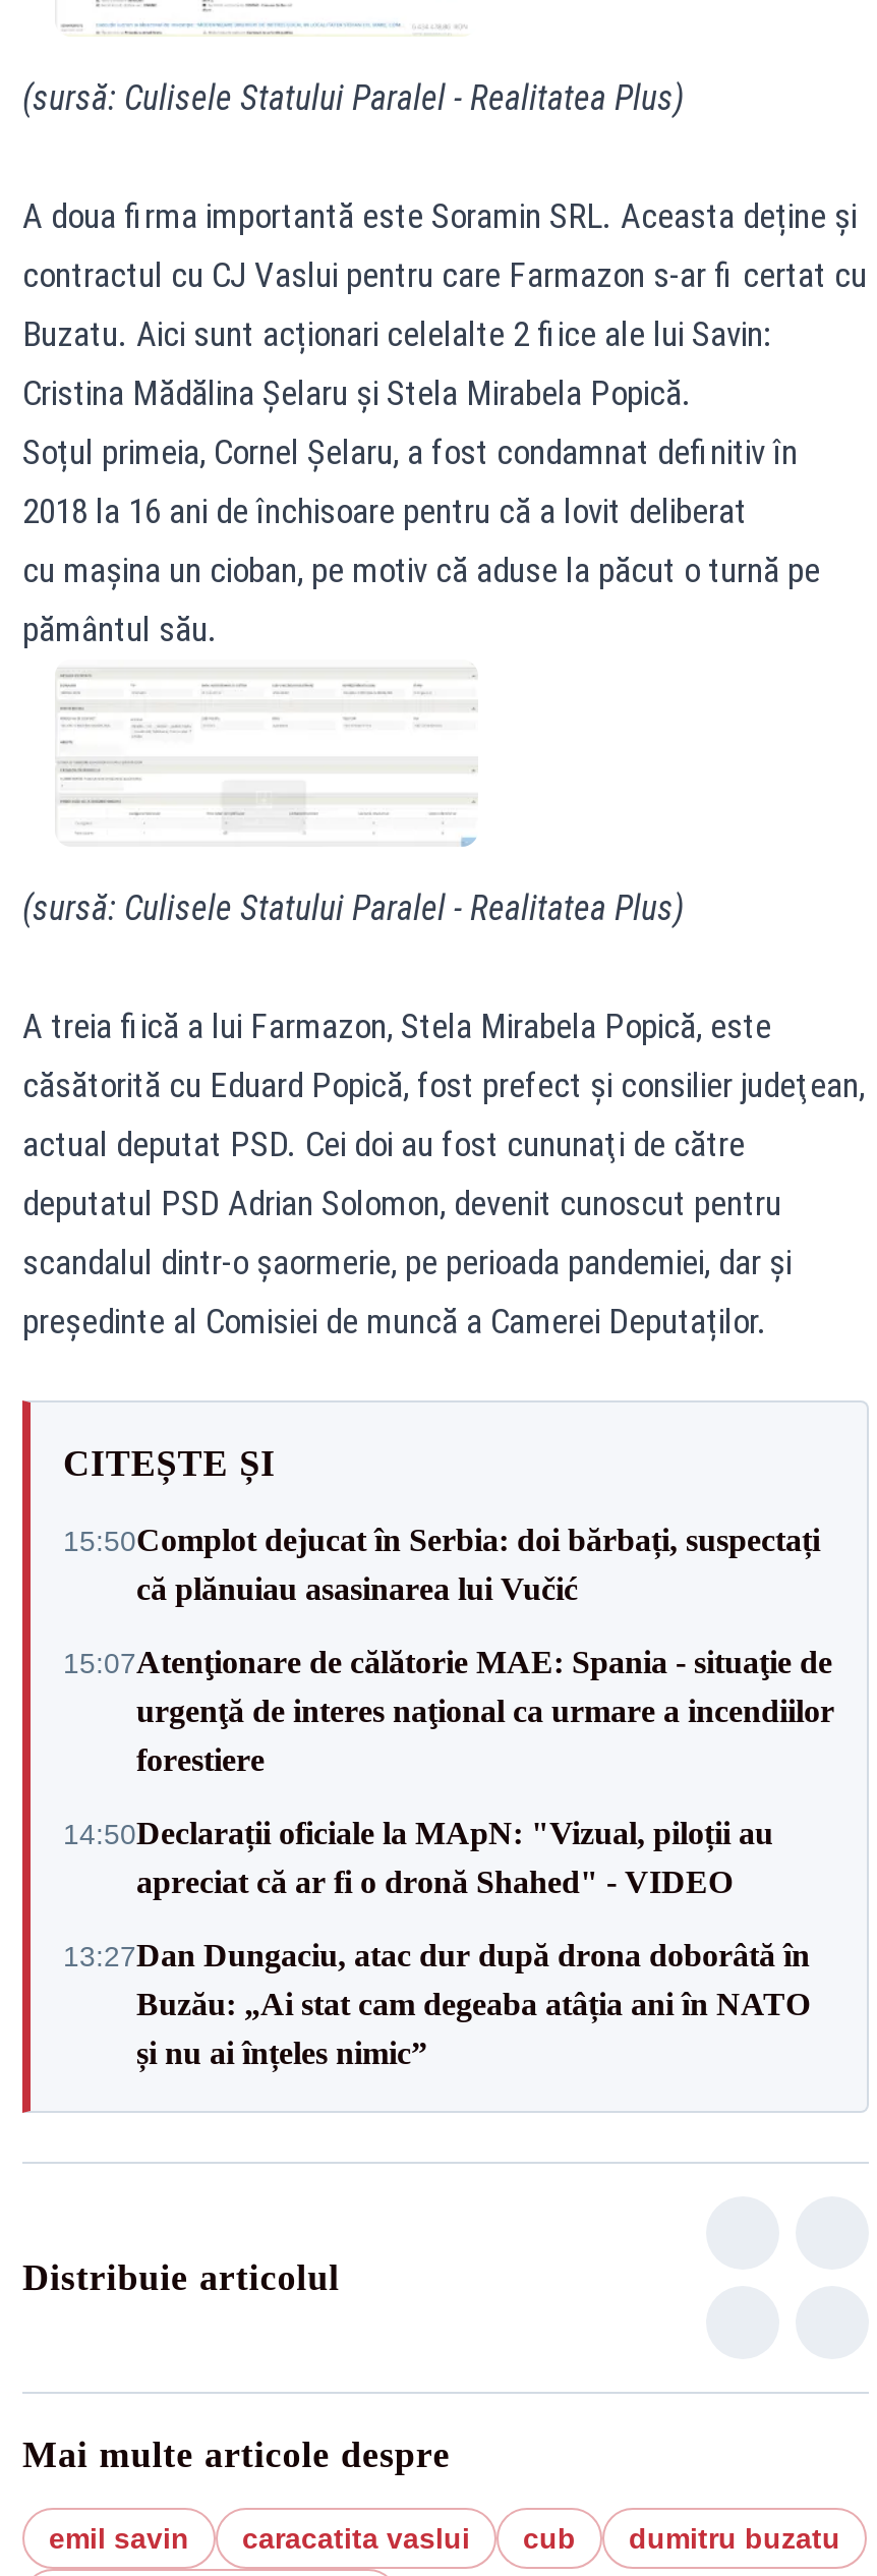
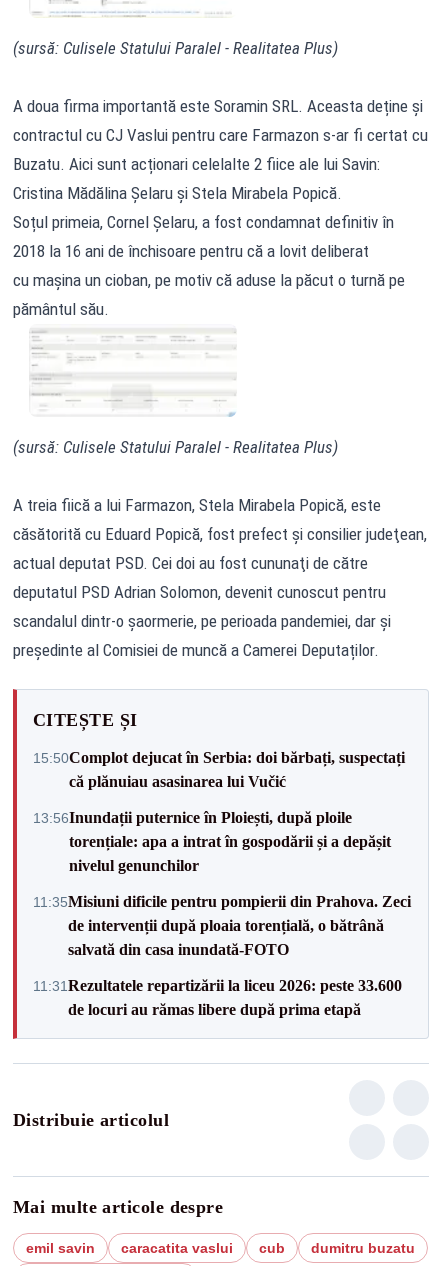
- 15:07Atenţionare de călătorie MAE: Spania - situaţie de
- urgenţă de interes naţional ca urmare a incendiilor
- forestiere
+ 13:56Inundații puternice în Ploiești, după ploile
+ torențiale: apa a intrat în gospodării și a depășit
+ nivelul genunchilor

- 14:50Declarații oficiale la MApN: "Vizual, piloții au
- apreciat că ar fi o dronă Shahed" - VIDEO
+ 11:35Misiuni dificile pentru pompierii din Prahova. Zeci
+ de intervenții după ploaia torențială, o bătrână
+ salvată din casa inundată-FOTO

- 13:27Dan Dungaciu, atac dur după drona doborâtă în
- Buzău: „Ai stat cam degeaba atâția ani în NATO
- și nu ai înțeles nimic”
+ 11:31 Rezultatele repartizării la liceu 2026: peste 33.600
+ de locuri au rămas libere după prima etapă
